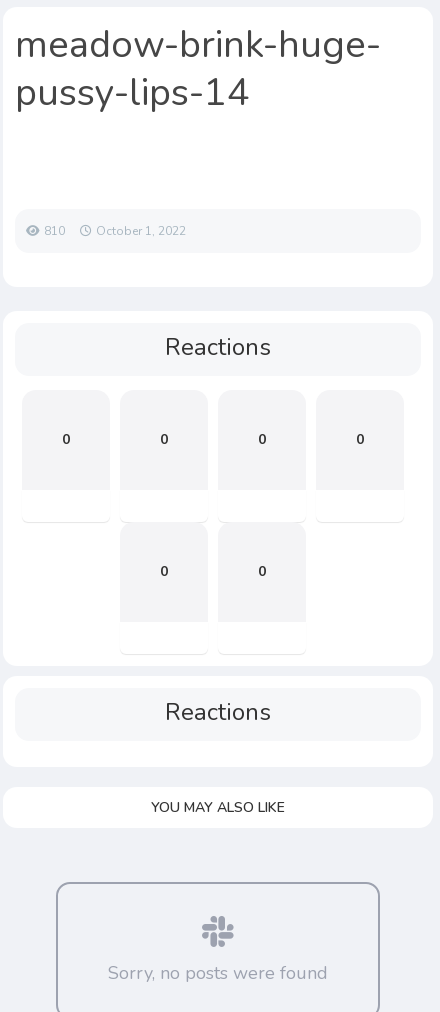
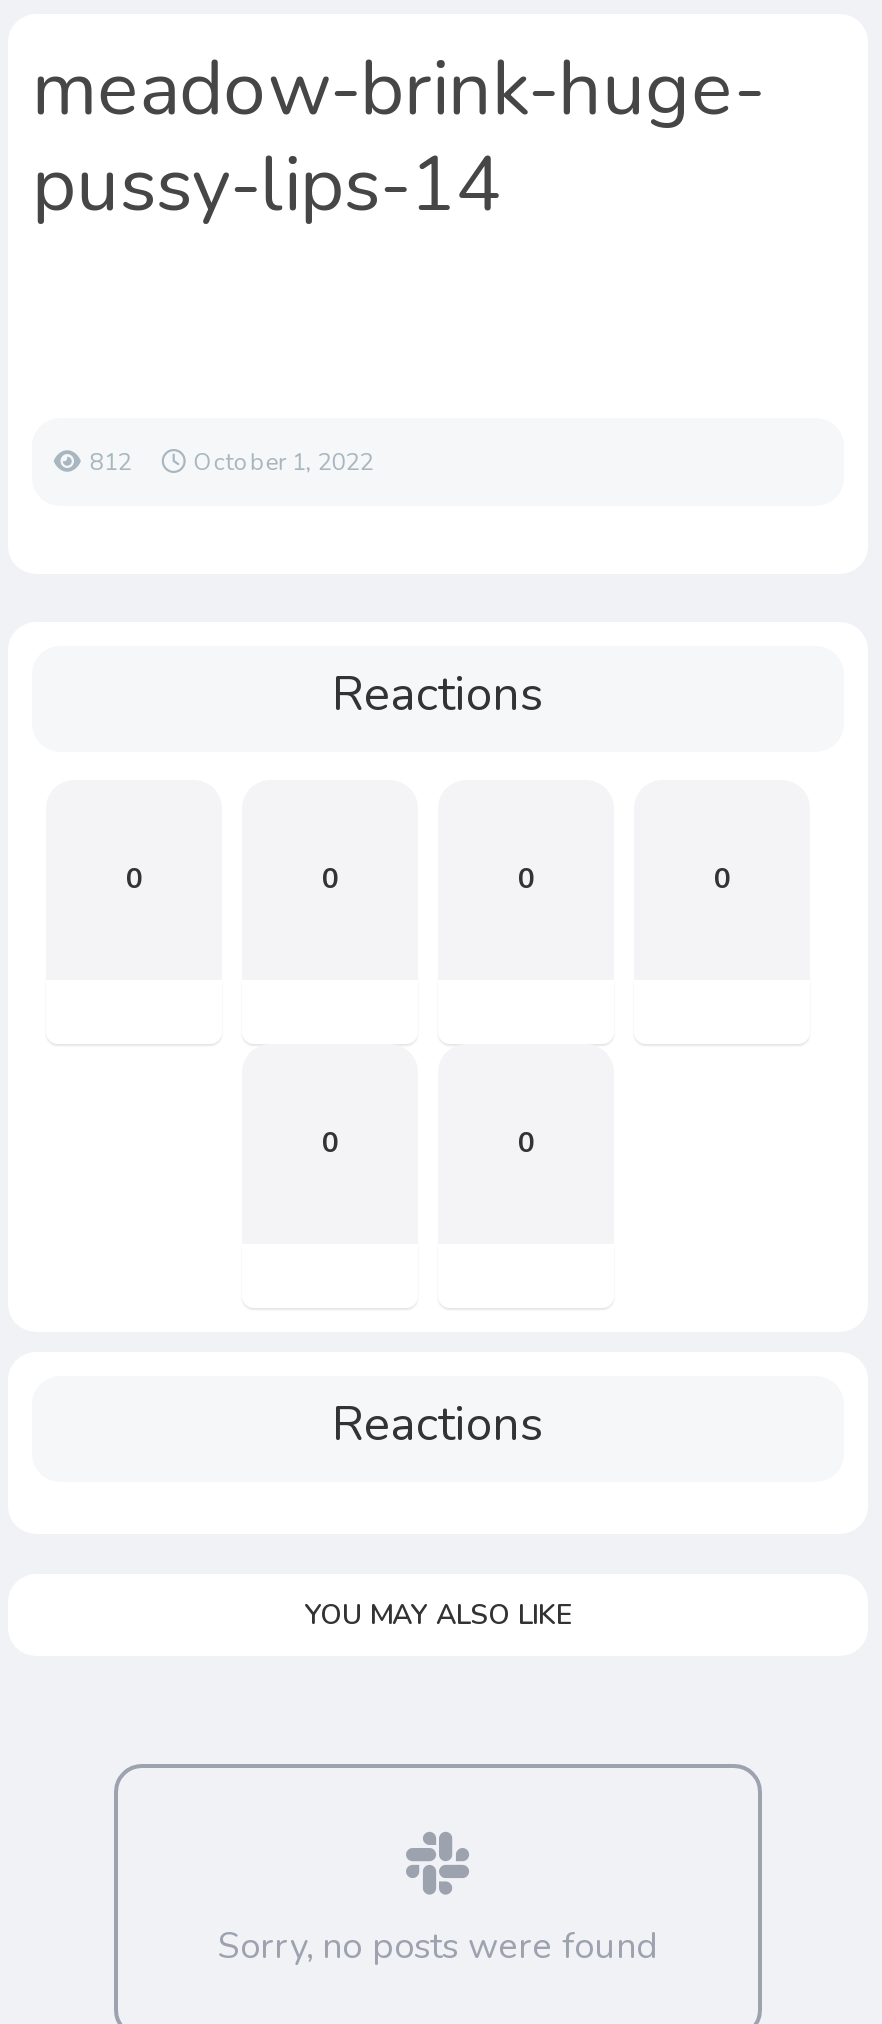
- 810 October 1, 2022
+ 812 October 1, 2022
